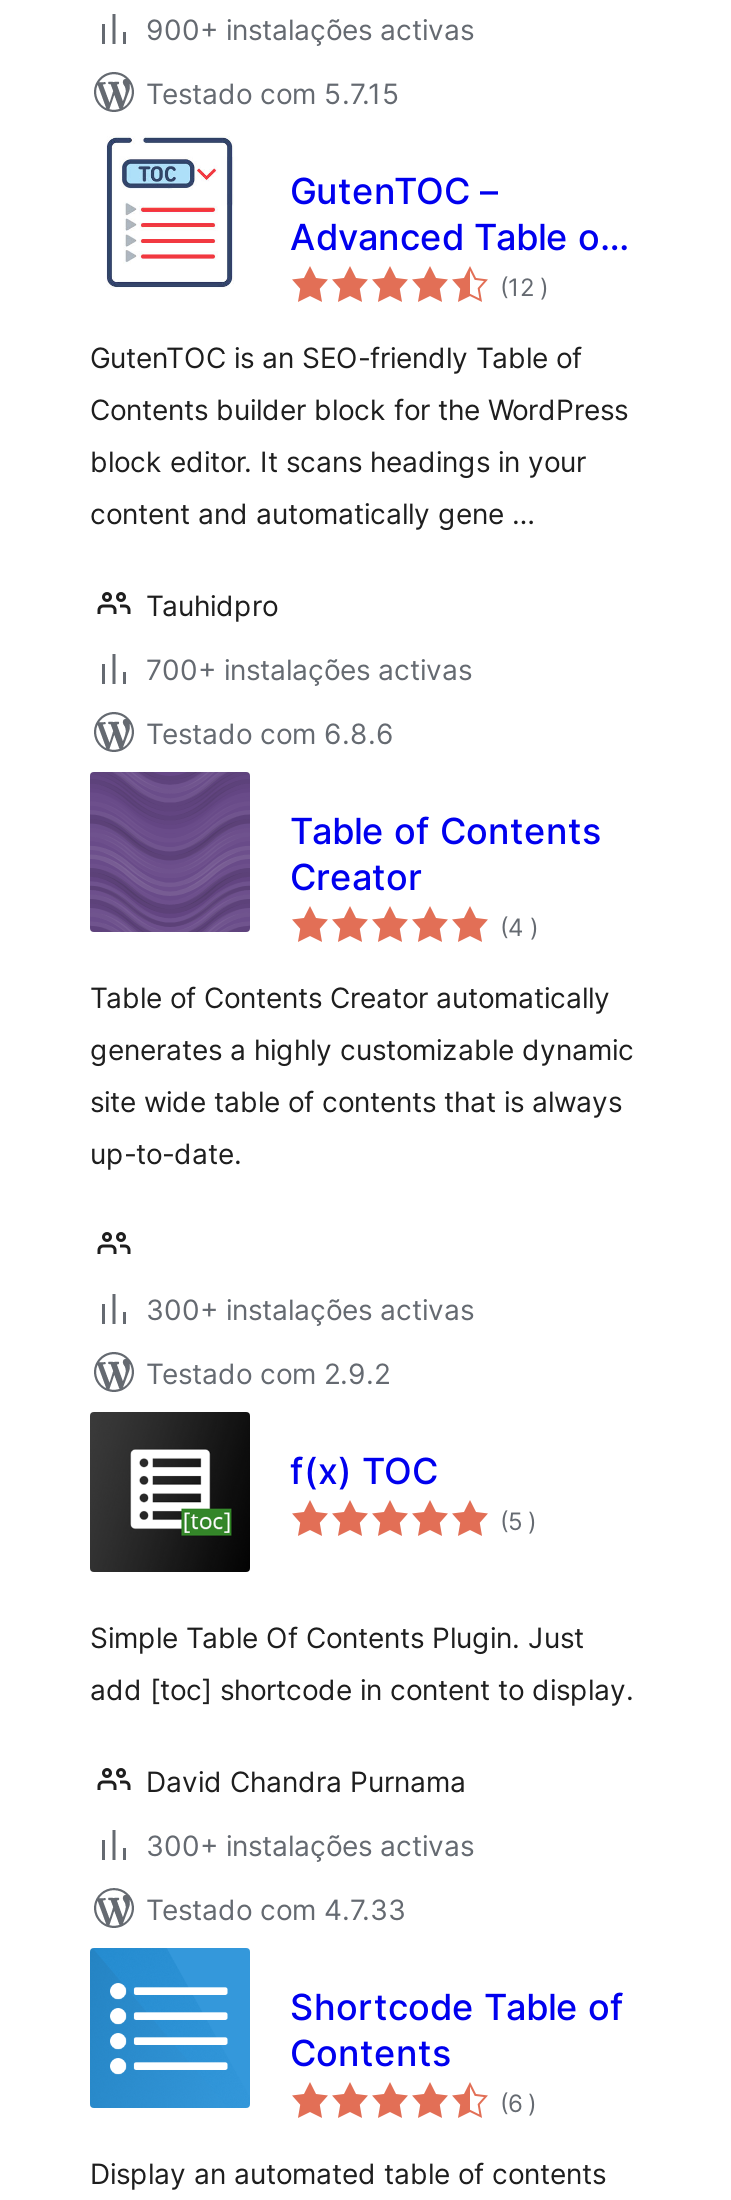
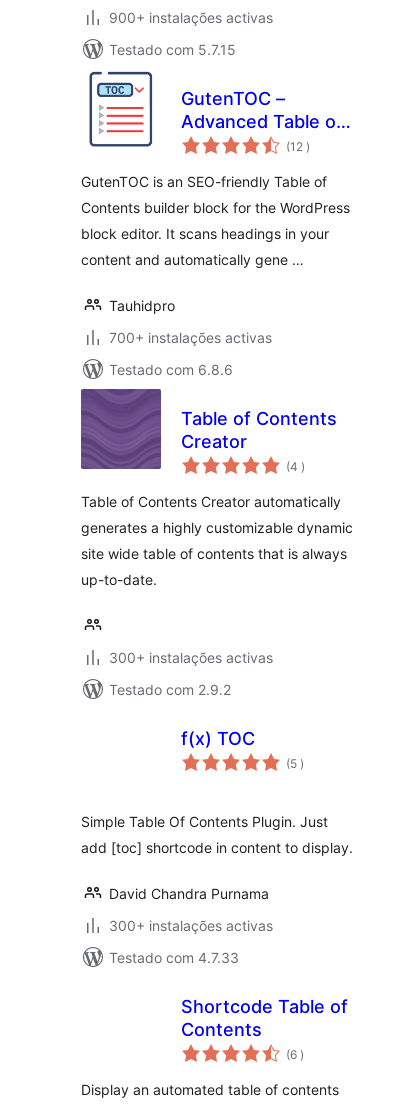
- [image]

- [image]
